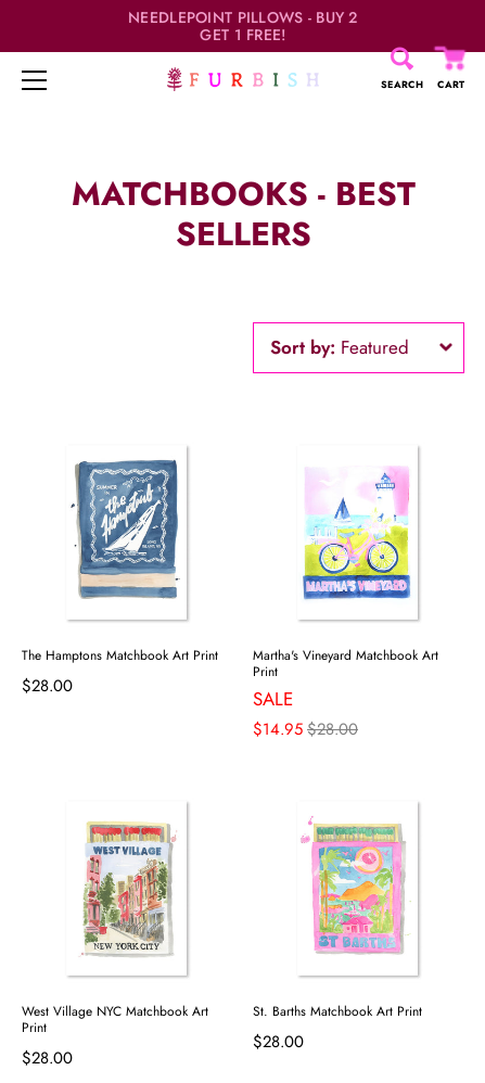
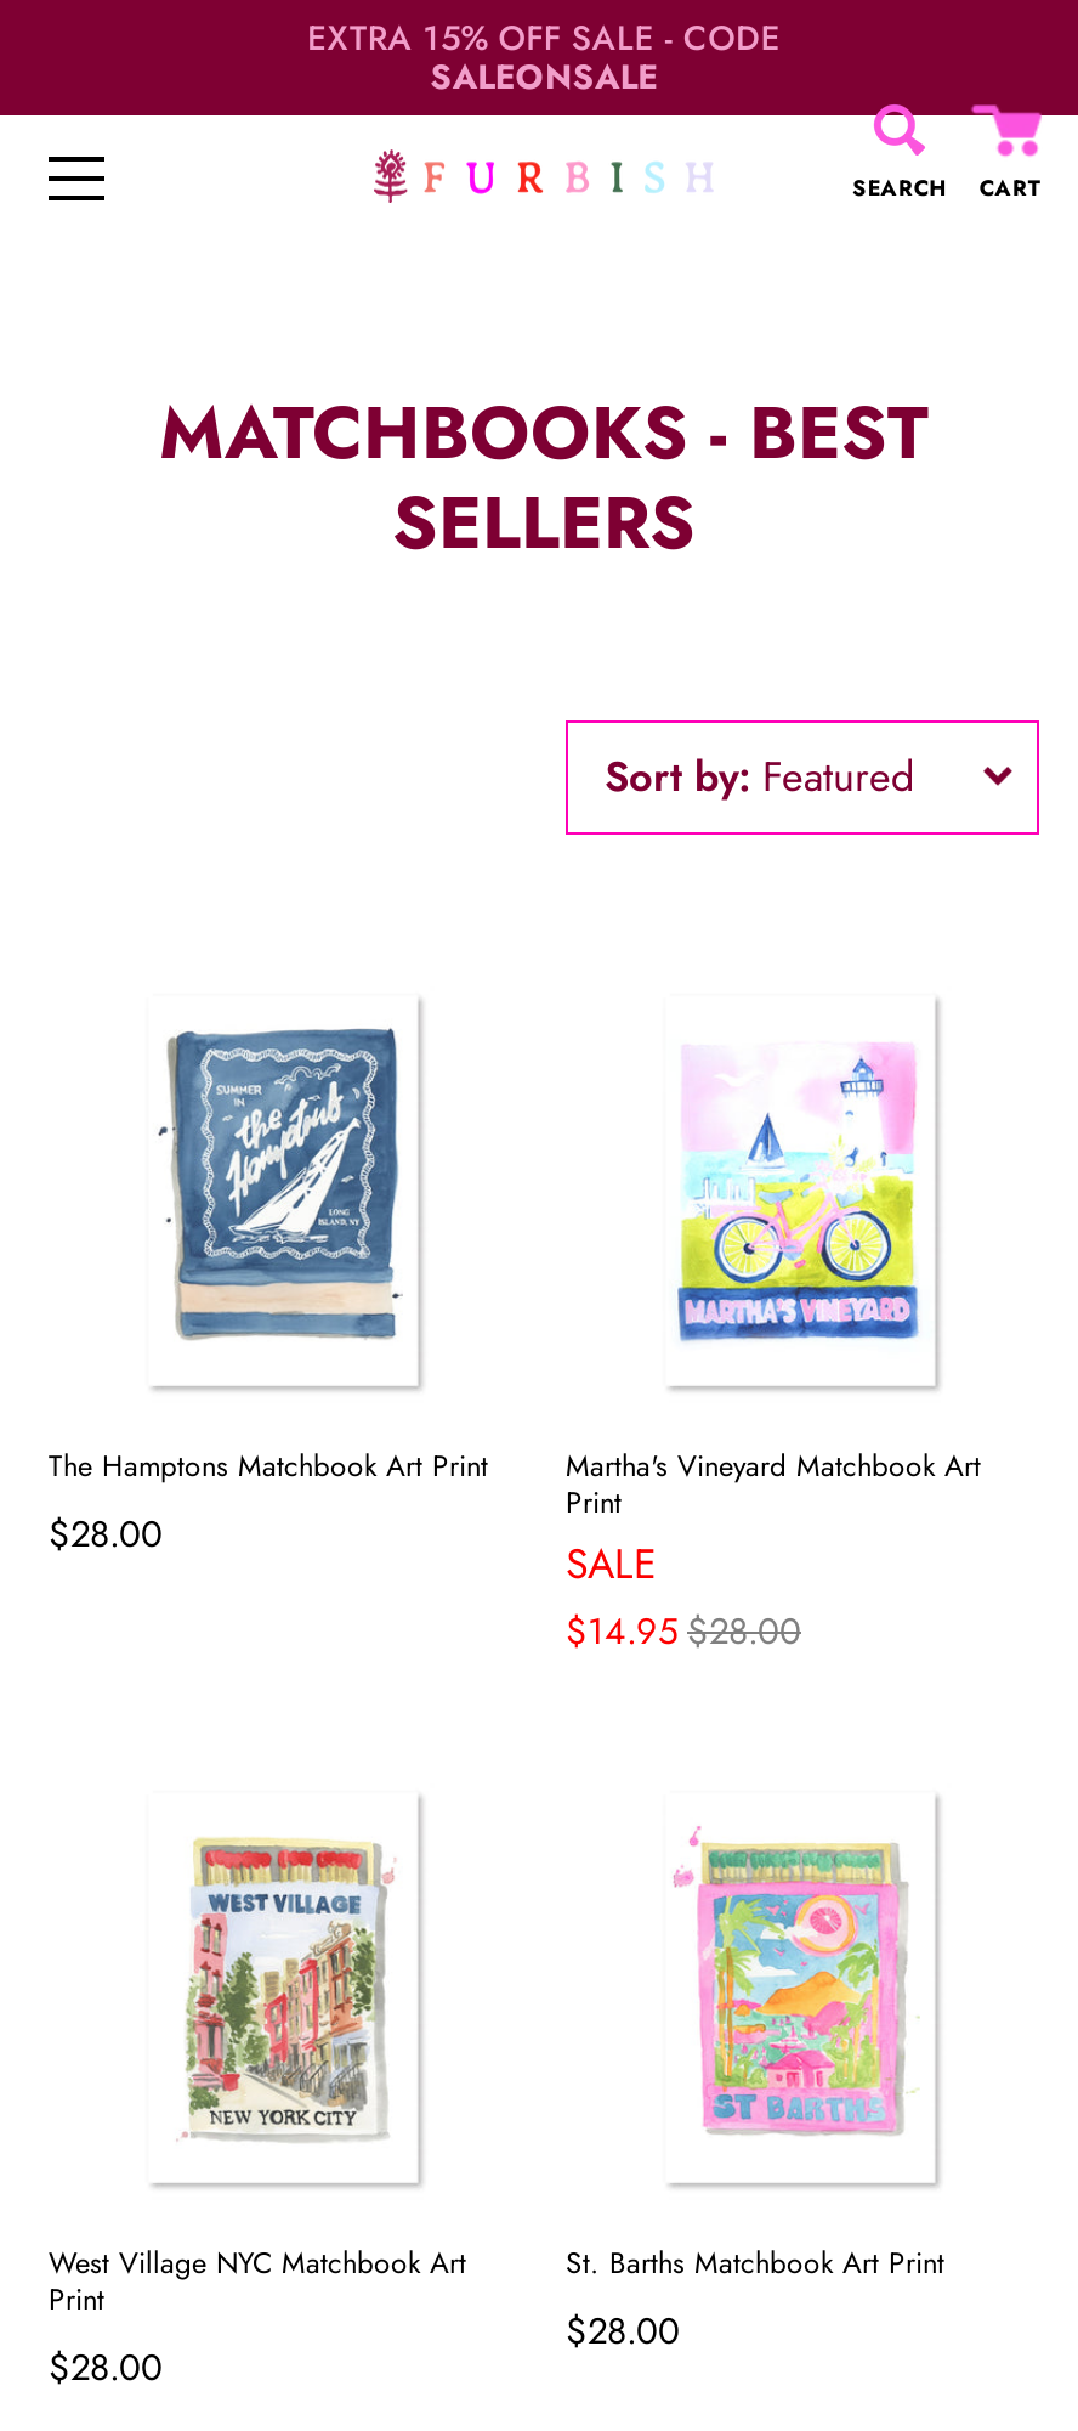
- NEEDLEPOINT PILLOWS - BUY 2
- GET 1 FREE!
+ EXTRA 15% OFF SALE - CODE
+ SALEONSALE
